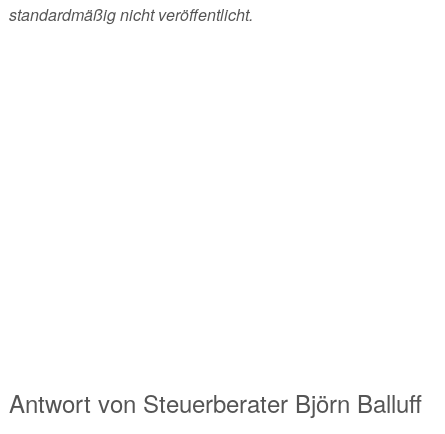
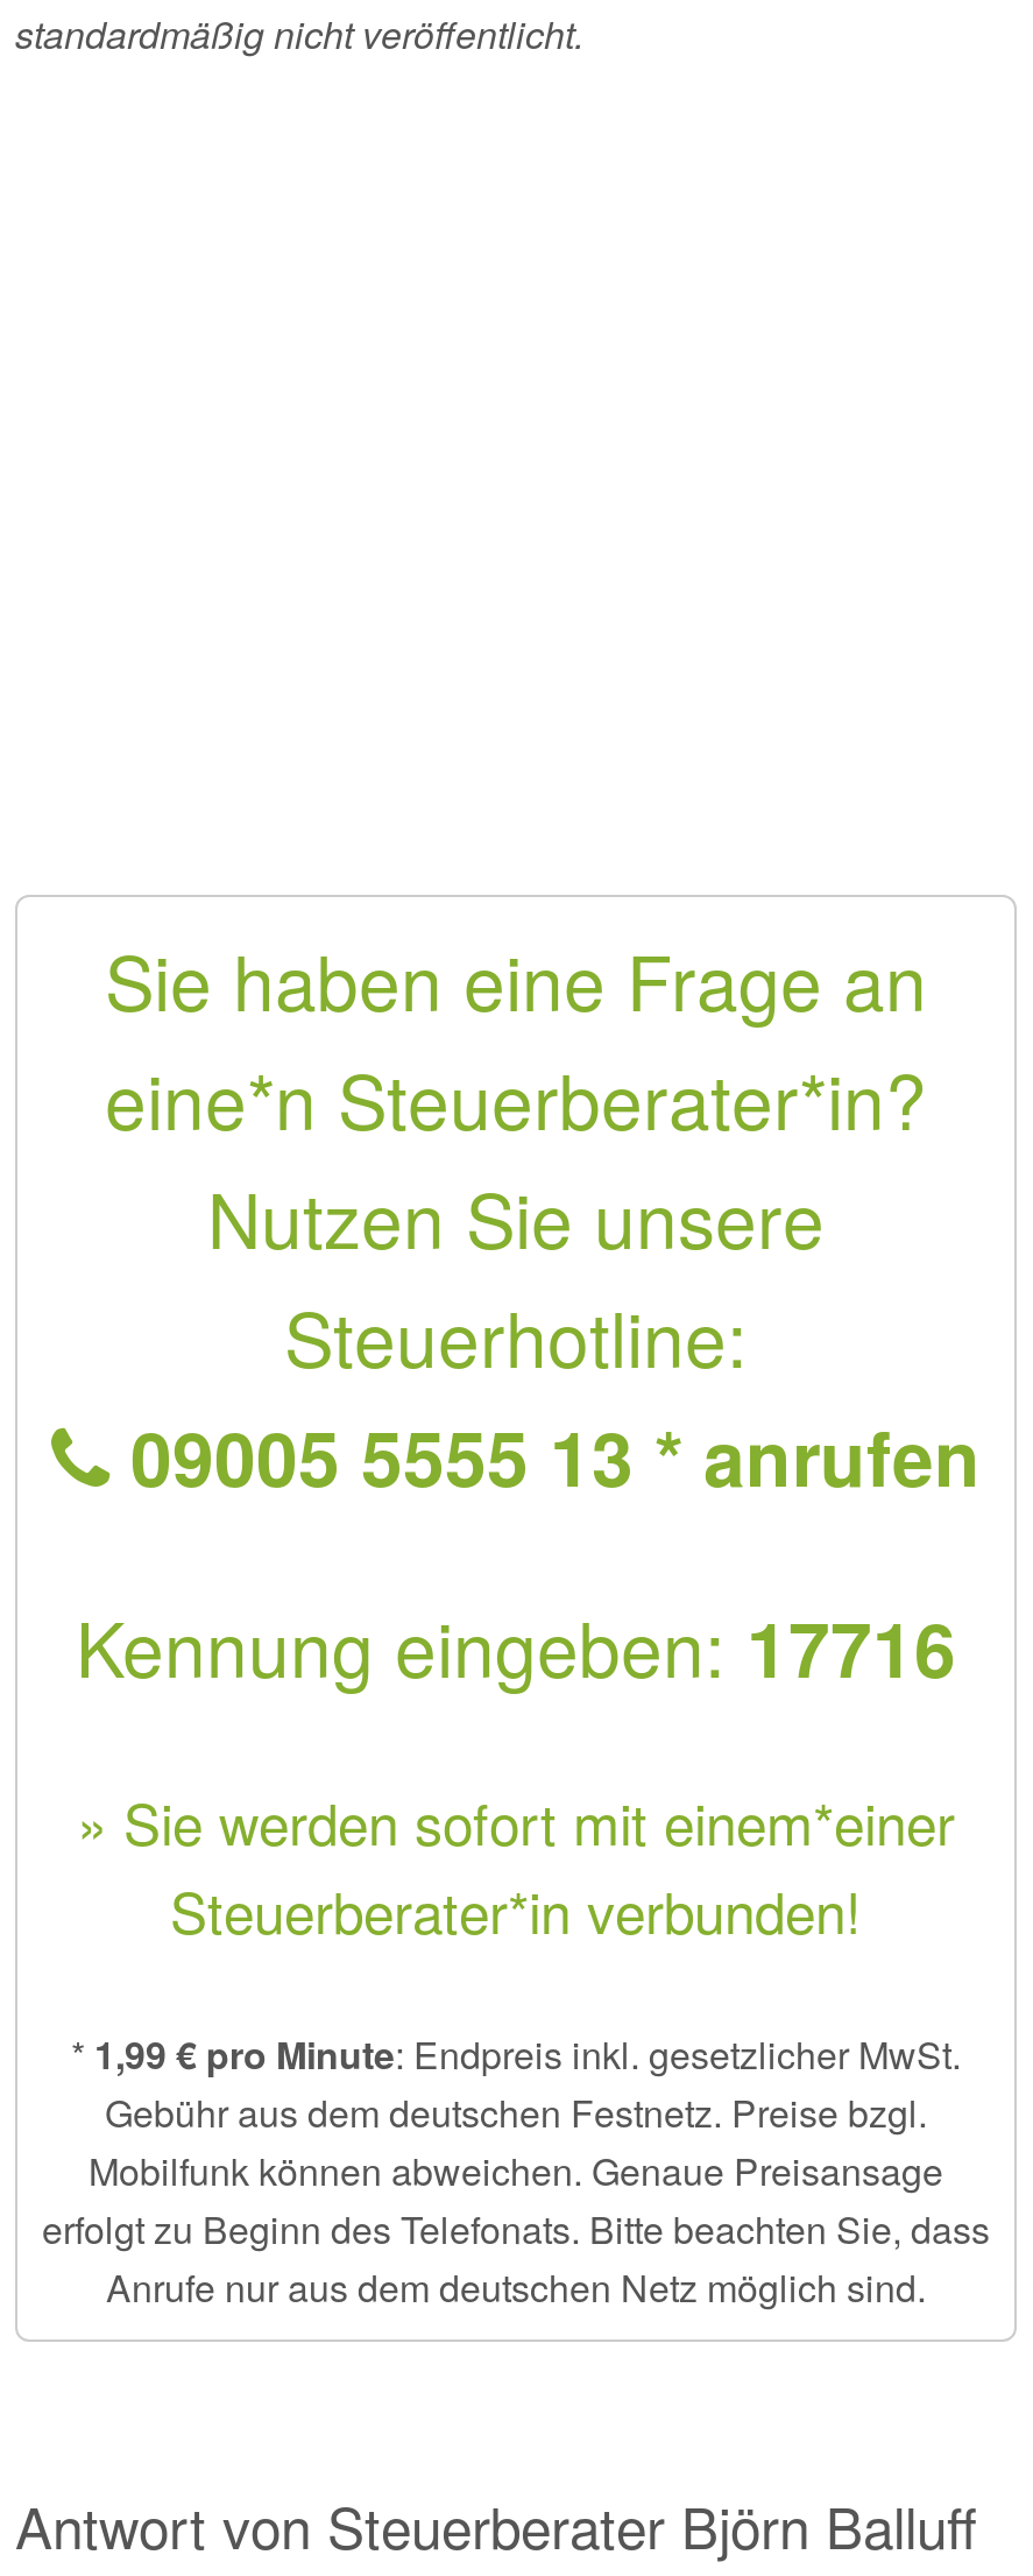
+ Sie haben eine Frage an
+ eine*n Steuerberater*in?
+ Nutzen Sie unsere
+ Steuerhotline:
+ 09005 5555 13 * anrufen
+ Kennung eingeben: 17716
+ » Sie werden sofort mit einem*einer
+ Steuerberater*in verbunden!
+ * 1,99 € pro Minute: Endpreis inkl. gesetzlicher MwSt.
+ Gebühr aus dem deutschen Festnetz. Preise bzgl.
+ Mobilfunk können abweichen. Genaue Preisansage
+ erfolgt zu Beginn des Telefonats. Bitte beachten Sie, dass
+ Anrufe nur aus dem deutschen Netz möglich sind.
